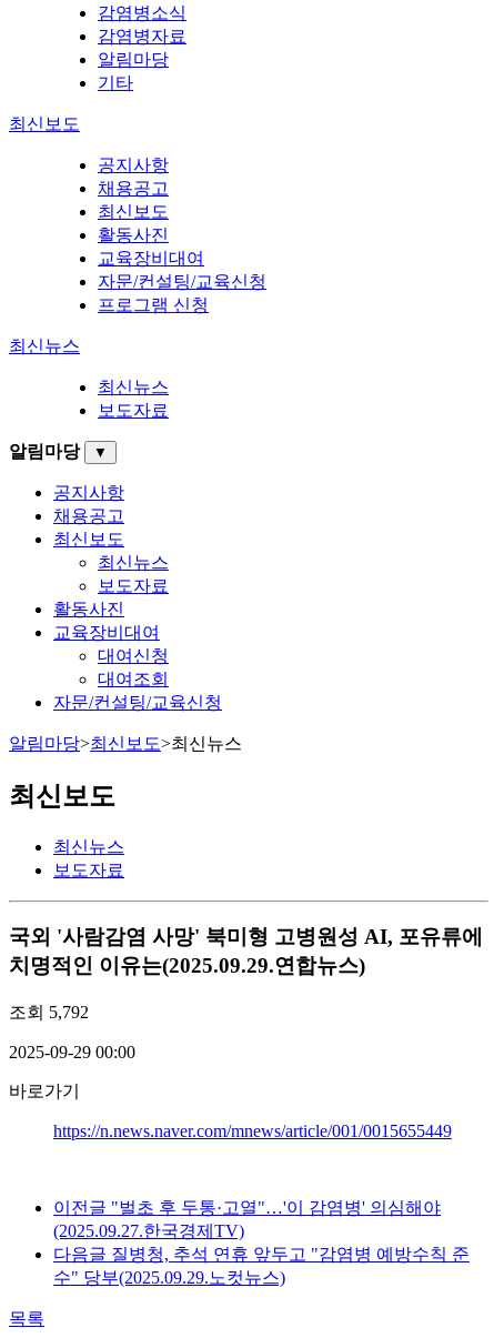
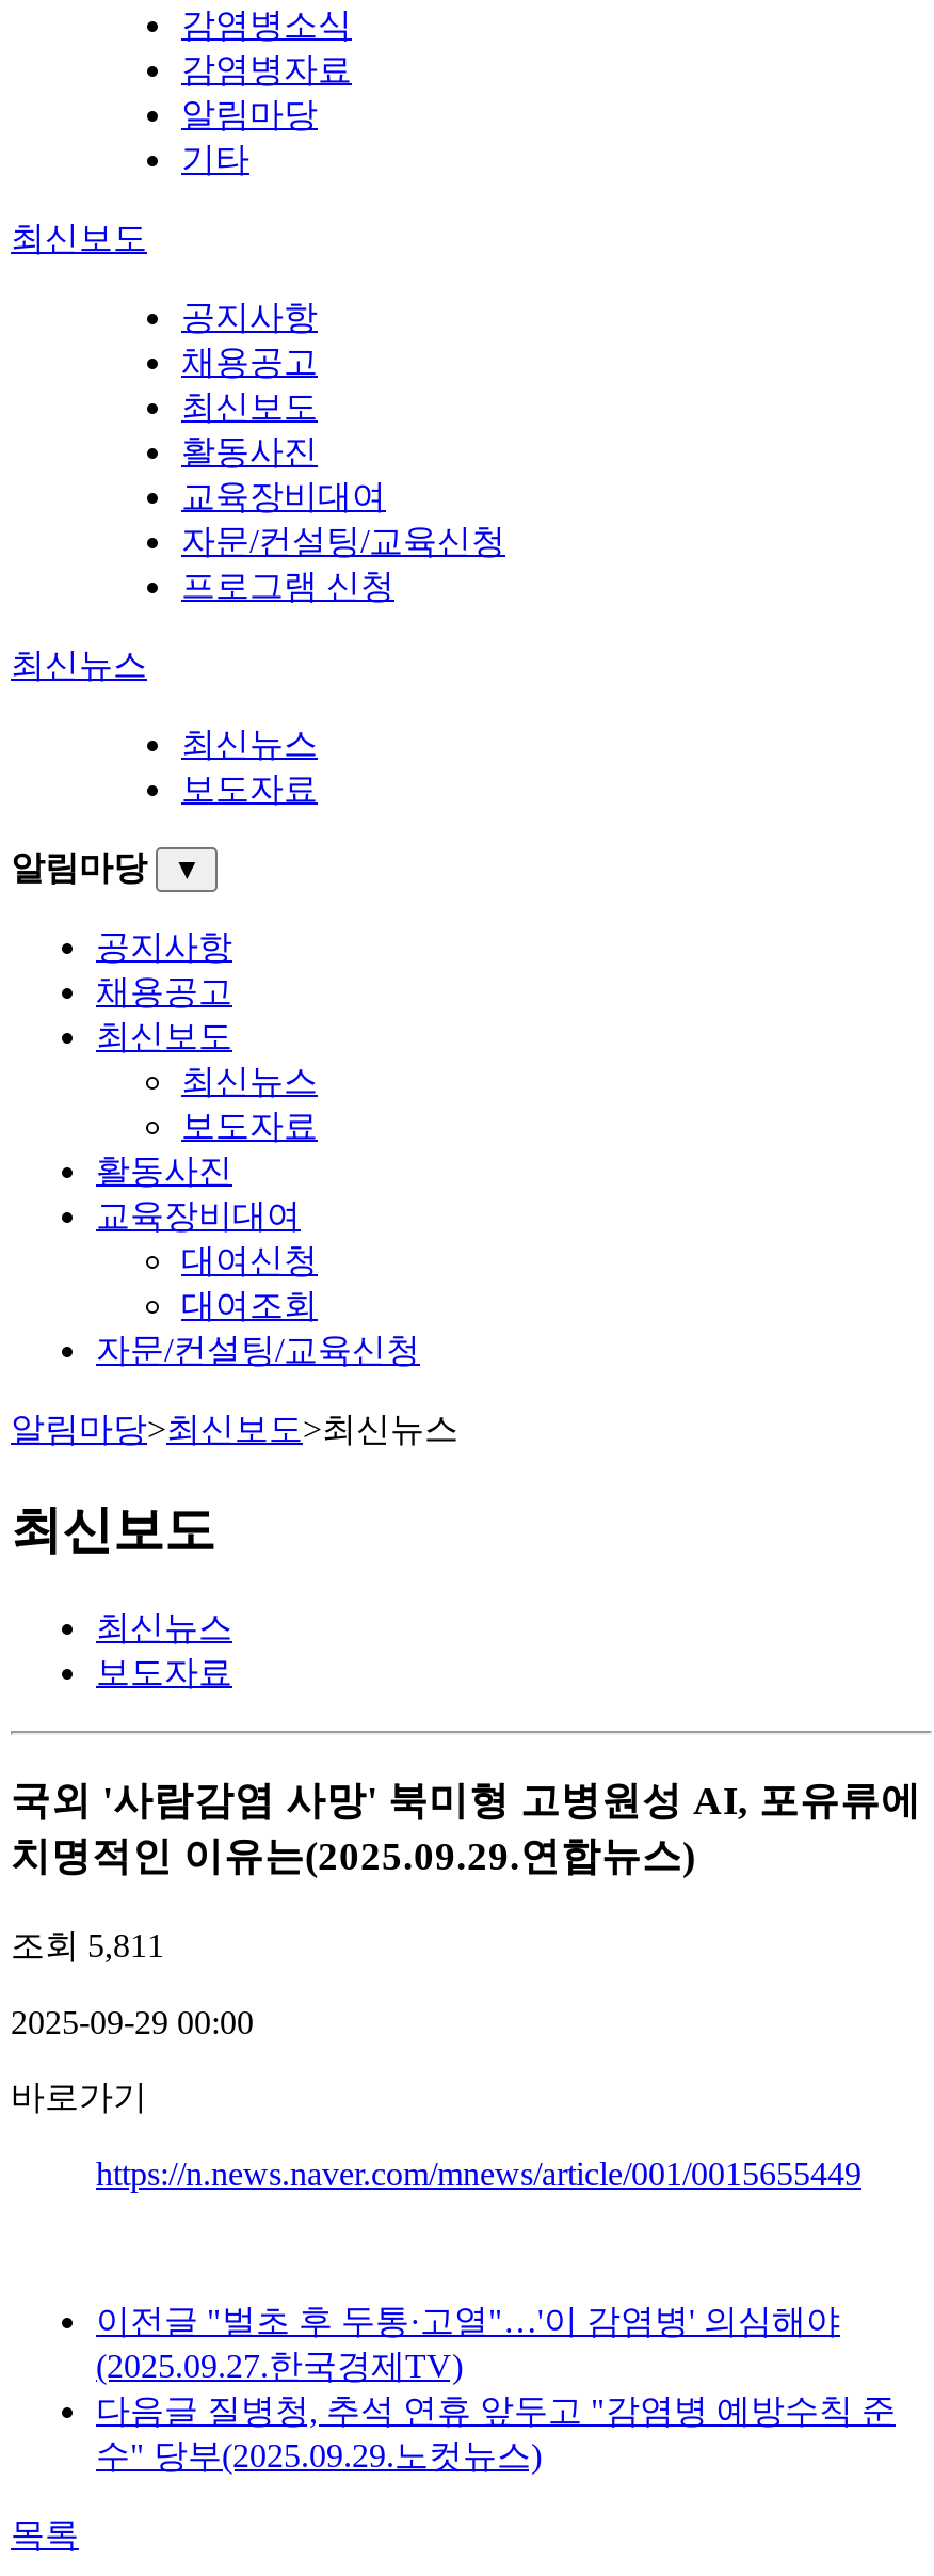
- 조회 5,792
+ 조회 5,811
